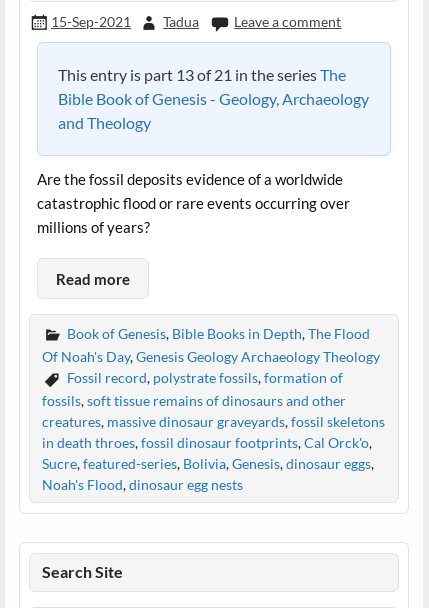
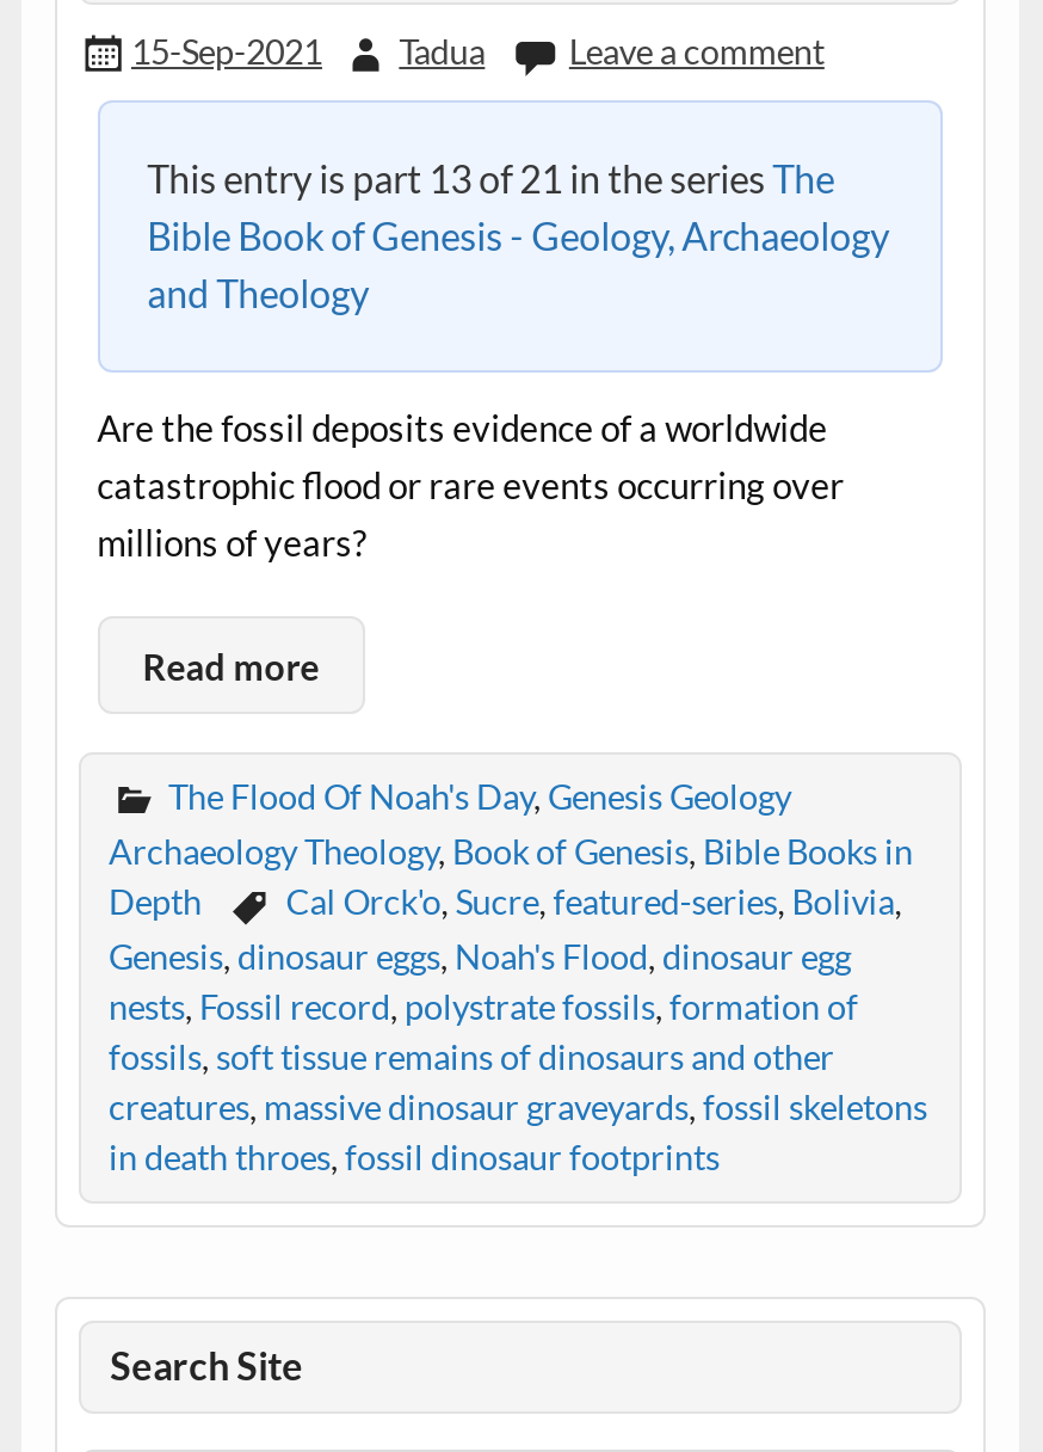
- Book of Genesis, Bible Books in Depth, The Flood
- Of Noah's Day, Genesis Geology Archaeology Theology
- Fossil record, polystrate fossils, formation of
+ The Flood Of Noah's Day, Genesis Geology
+ Archaeology Theology, Book of Genesis, Bible Books in
+ Depth
+ Cal Orck'o, Sucre, featured-series, Bolivia,
+ Genesis, dinosaur eggs, Noah's Flood, dinosaur egg
+ nests, Fossil record, polystrate fossils, formation of

moved down: fossils, soft tissue remains of dinosaurs and other | creatures, massive dinosaur graveyards, fossil skeletons

- in death throes, fossil dinosaur footprints, Cal Orck'o,
- Sucre, featured-series, Bolivia, Genesis, dinosaur eggs,
- Noah's Flood, dinosaur egg nests
+ in death throes, fossil dinosaur footprints
